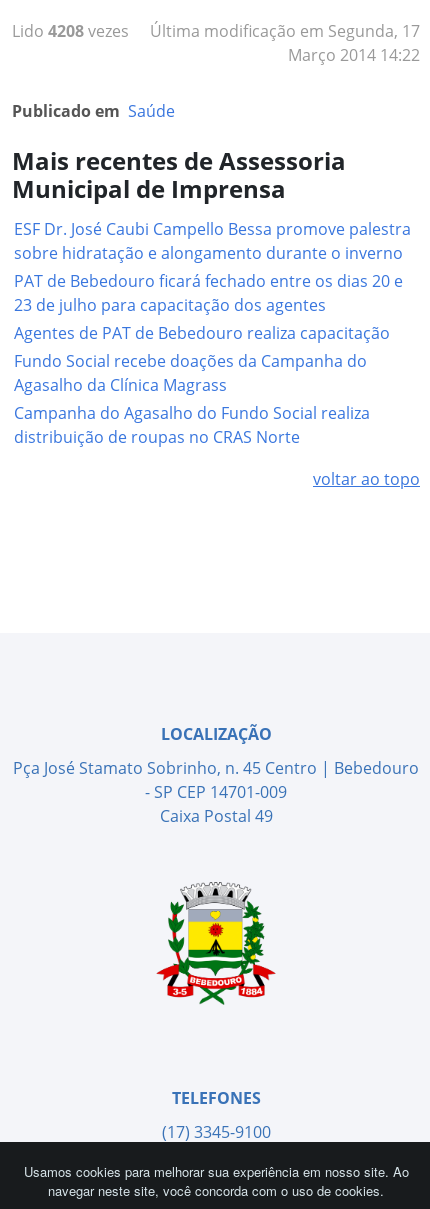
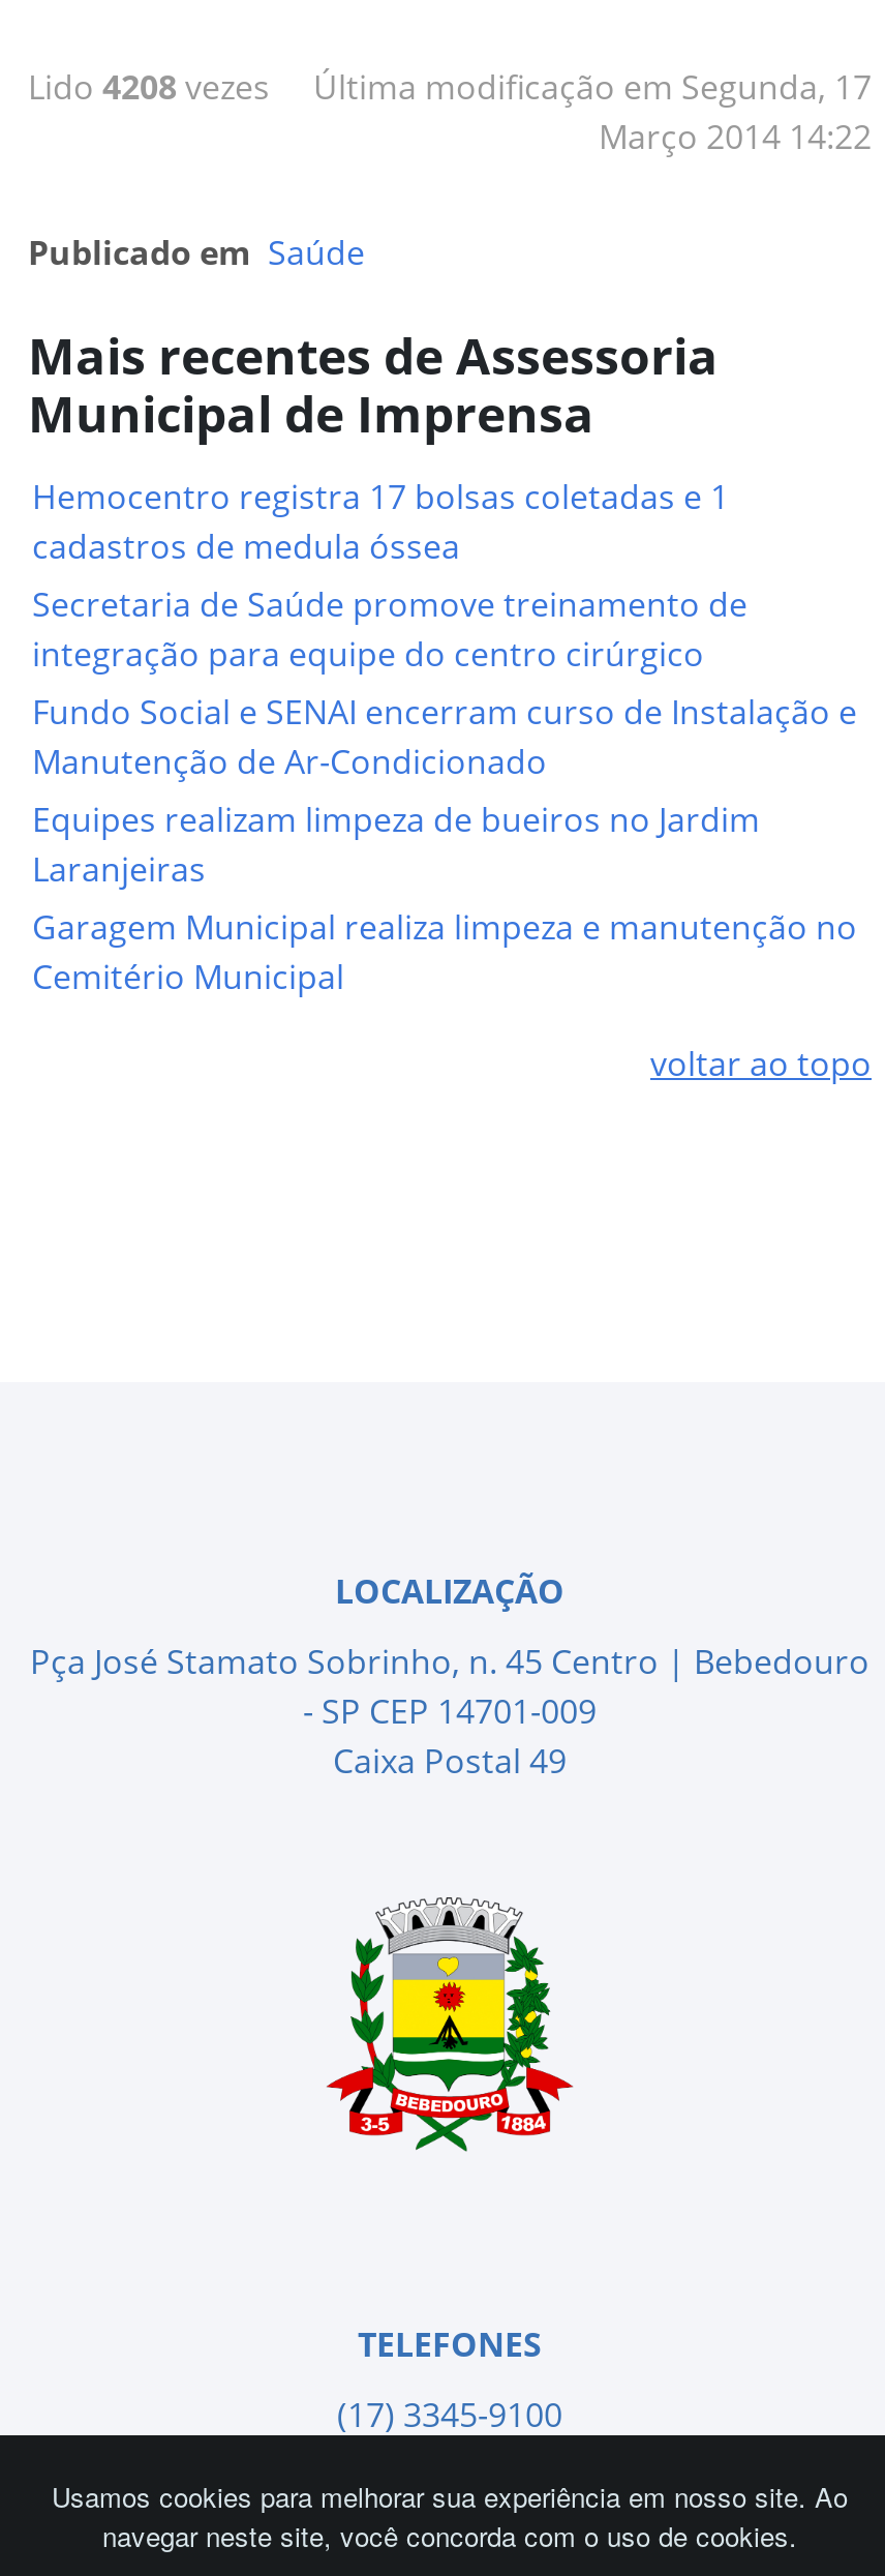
- ESF Dr. José Caubi Campello Bessa promove palestra
- sobre hidratação e alongamento durante o inverno
- PAT de Bebedouro ficará fechado entre os dias 20 e
- 23 de julho para capacitação dos agentes
- Agentes de PAT de Bebedouro realiza capacitação
- Fundo Social recebe doações da Campanha do
- Agasalho da Clínica Magrass
- Campanha do Agasalho do Fundo Social realiza
- distribuição de roupas no CRAS Norte
+ Hemocentro registra 17 bolsas coletadas e 1
+ cadastros de medula óssea
+ Secretaria de Saúde promove treinamento de
+ integração para equipe do centro cirúrgico
+ Fundo Social e SENAI encerram curso de Instalação e
+ Manutenção de Ar-Condicionado
+ Equipes realizam limpeza de bueiros no Jardim
+ Laranjeiras
+ Garagem Municipal realiza limpeza e manutenção no
+ Cemitério Municipal
